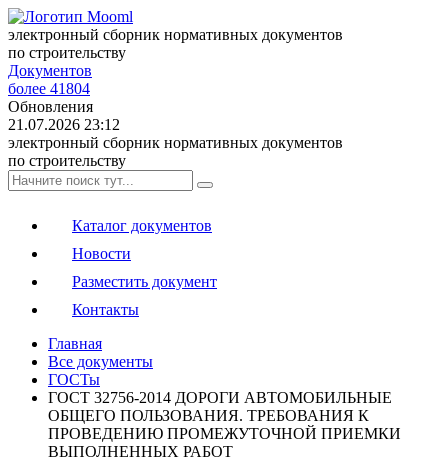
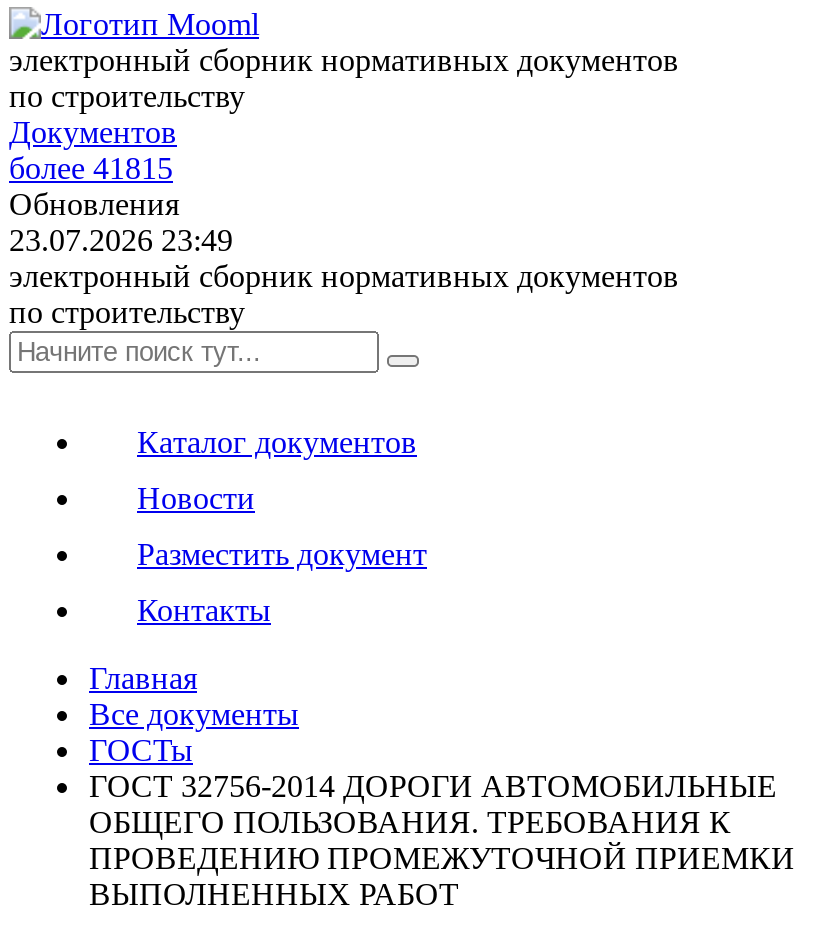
- более 41804
+ более 41815

- 21.07.2026 23:12
+ 23.07.2026 23:49
